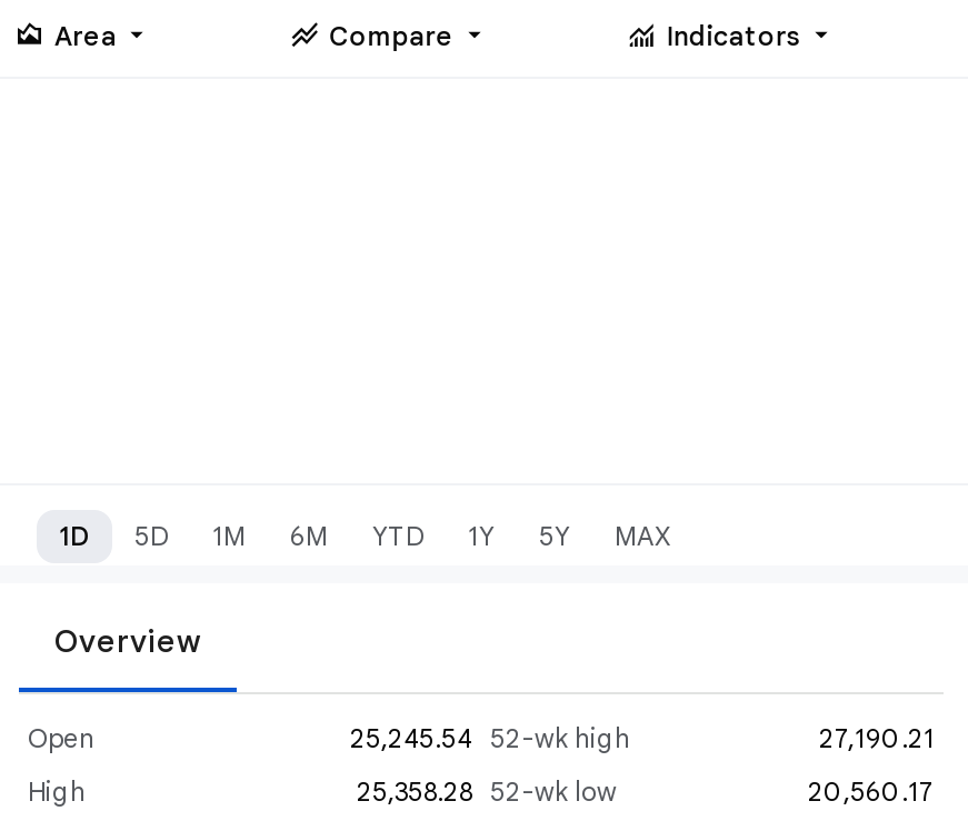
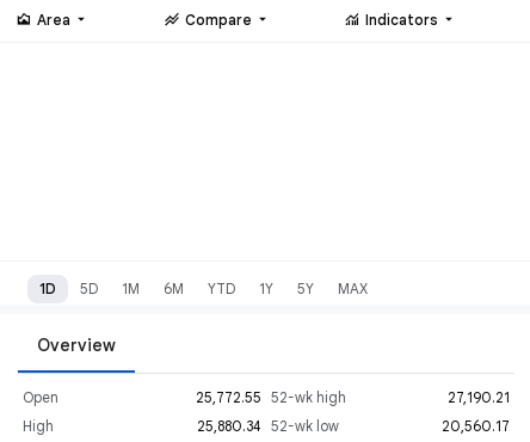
- 25,245.54 52-wk high
+ 25,772.55 52-wk high

- 25,358.28 52-wk low
+ 25,880.34 52-wk low
